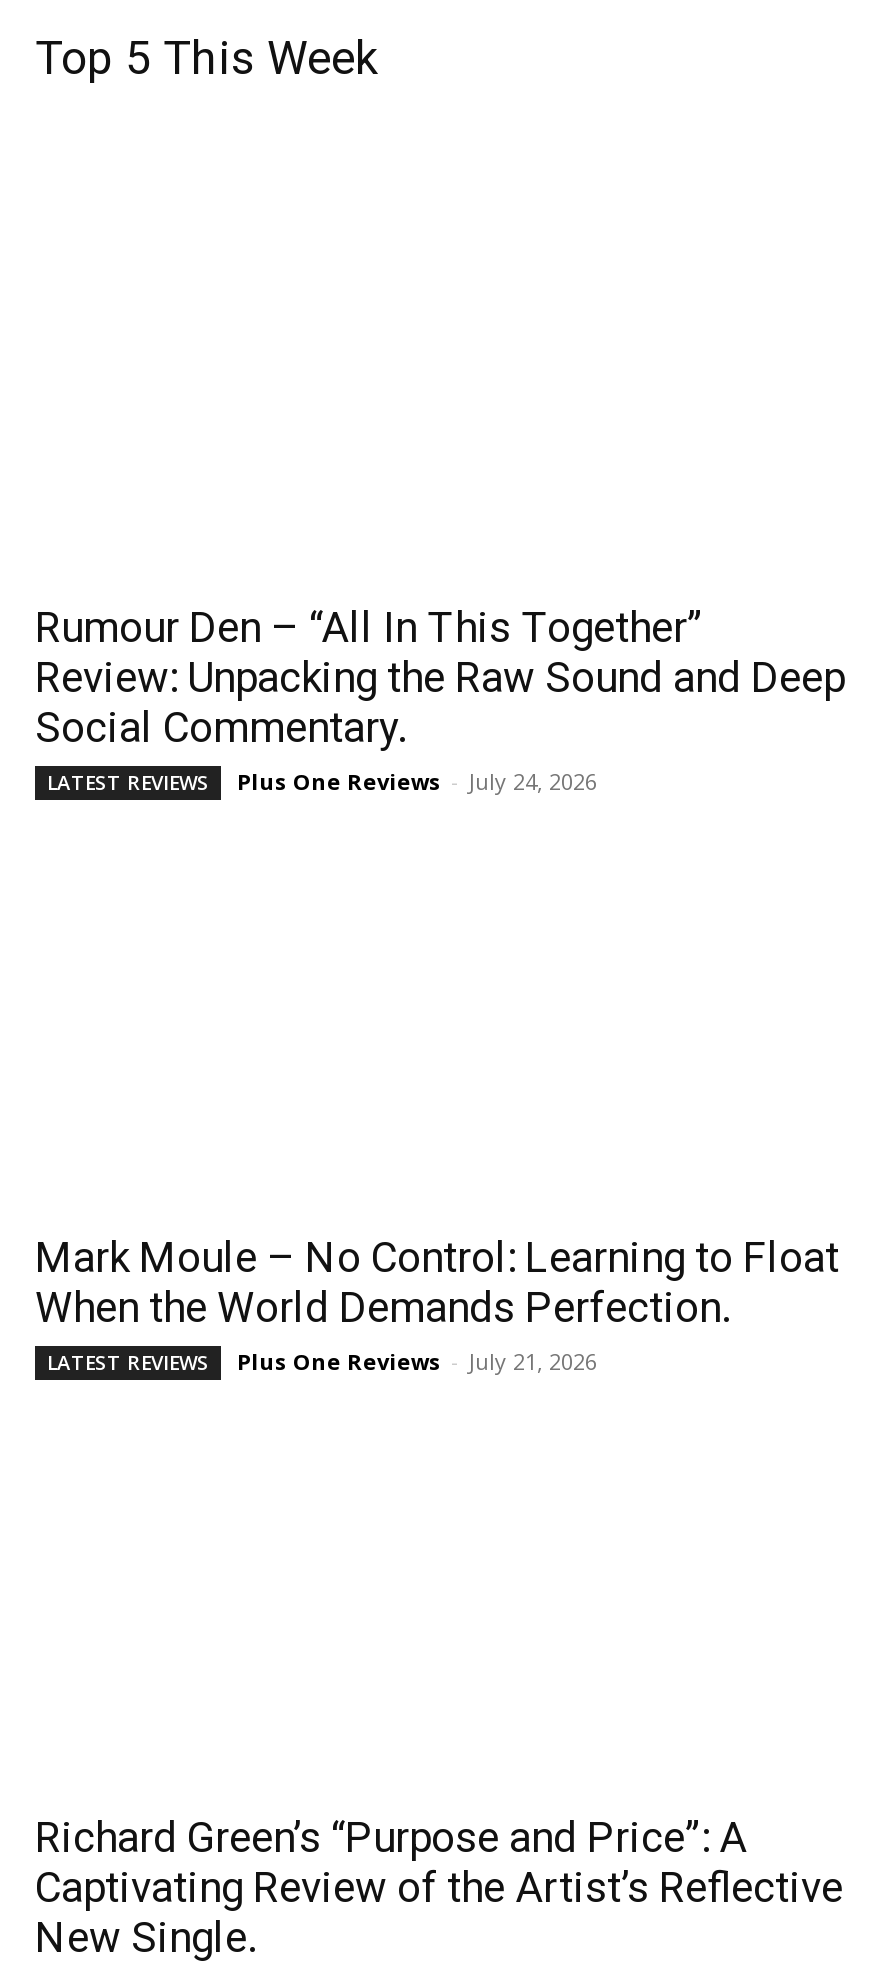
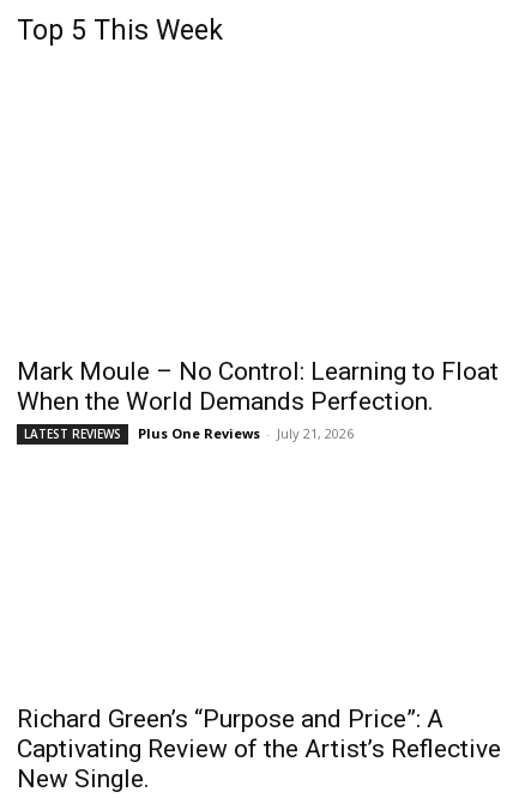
- Rumour Den – “All In This Together”
- Review: Unpacking the Raw Sound and Deep
- Social Commentary.
- LATEST REVIEWS
- Plus One Reviews - July 24, 2026
